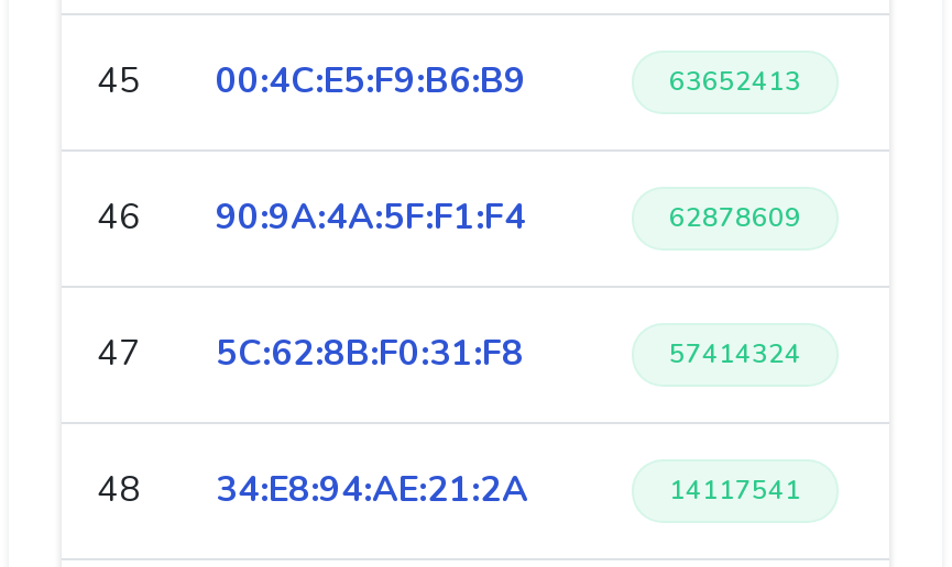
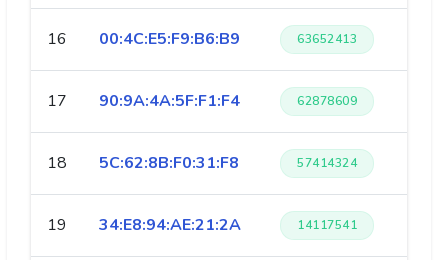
- 45 00:4C:E5:F9:B6:B9
+ 16 00:4C:E5:F9:B6:B9

- 46 90:9A:4A:5F:F1:F4
+ 17 90:9A:4A:5F:F1:F4

- 47 5C:62:8B:F0:31:F8
+ 18 5C:62:8B:F0:31:F8

- 48 34:E8:94:AE:21:2A
+ 19 34:E8:94:AE:21:2A
